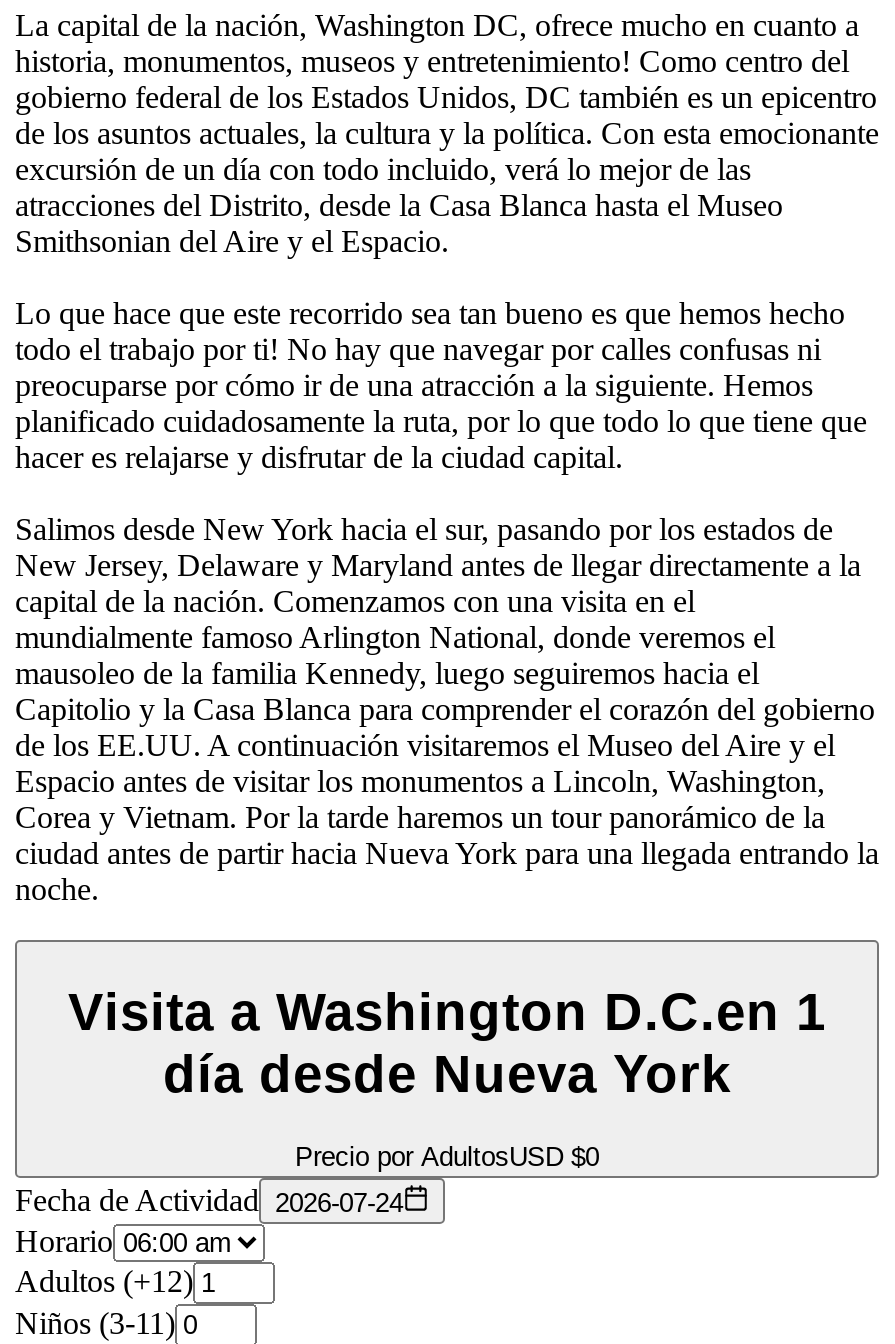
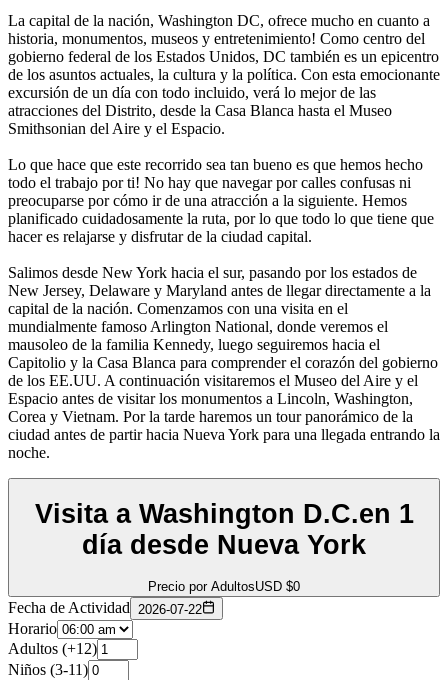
- Fecha de Actividad 2026-07-24
+ Fecha de Actividad 2026-07-22
